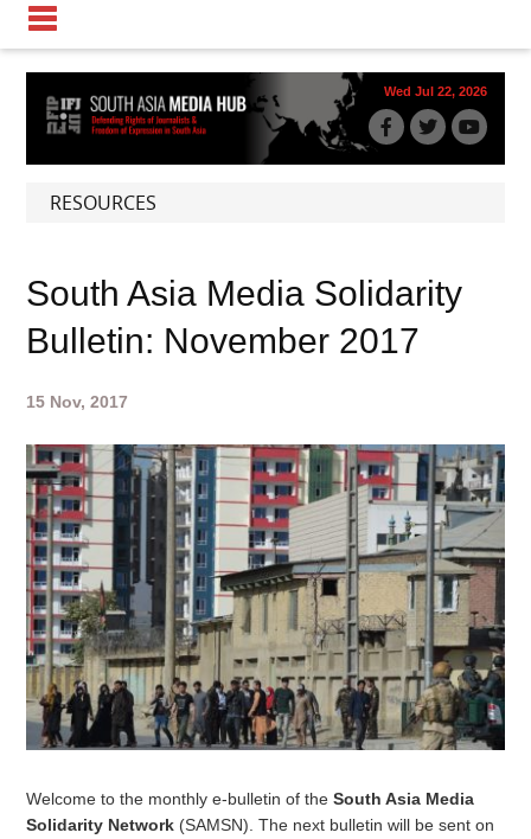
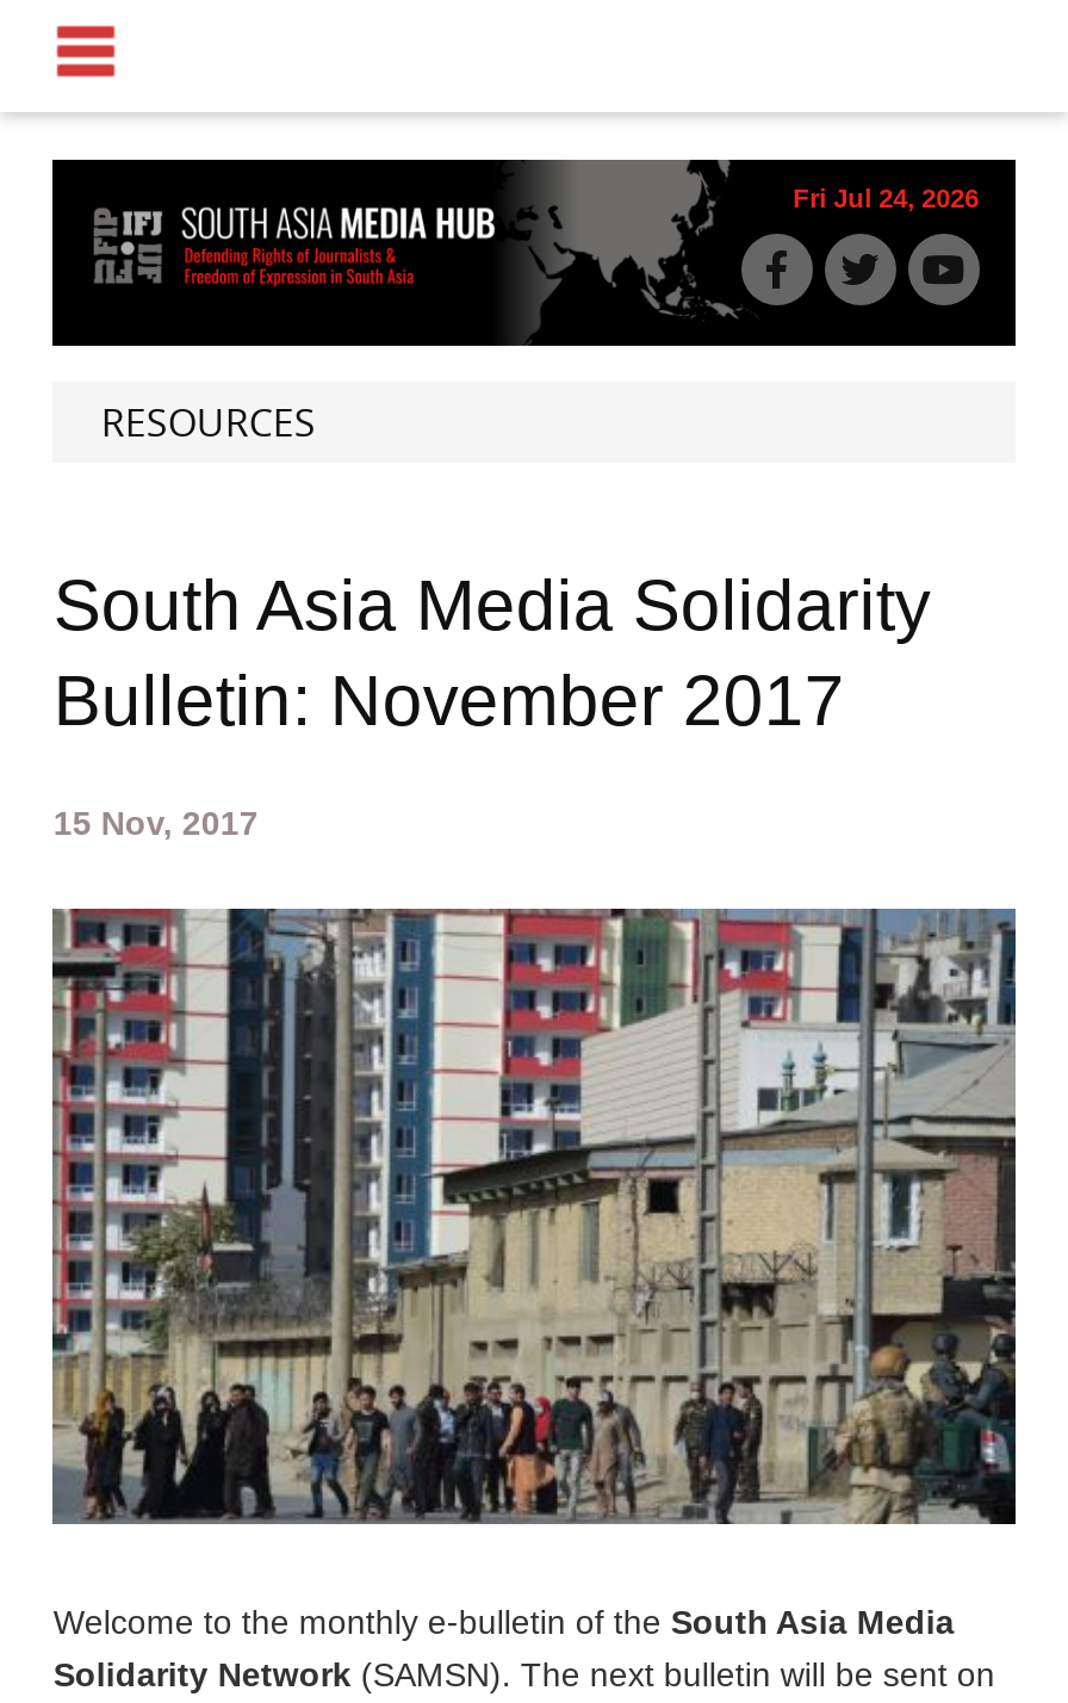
- Wed Jul 22, 2026
+ Fri Jul 24, 2026
